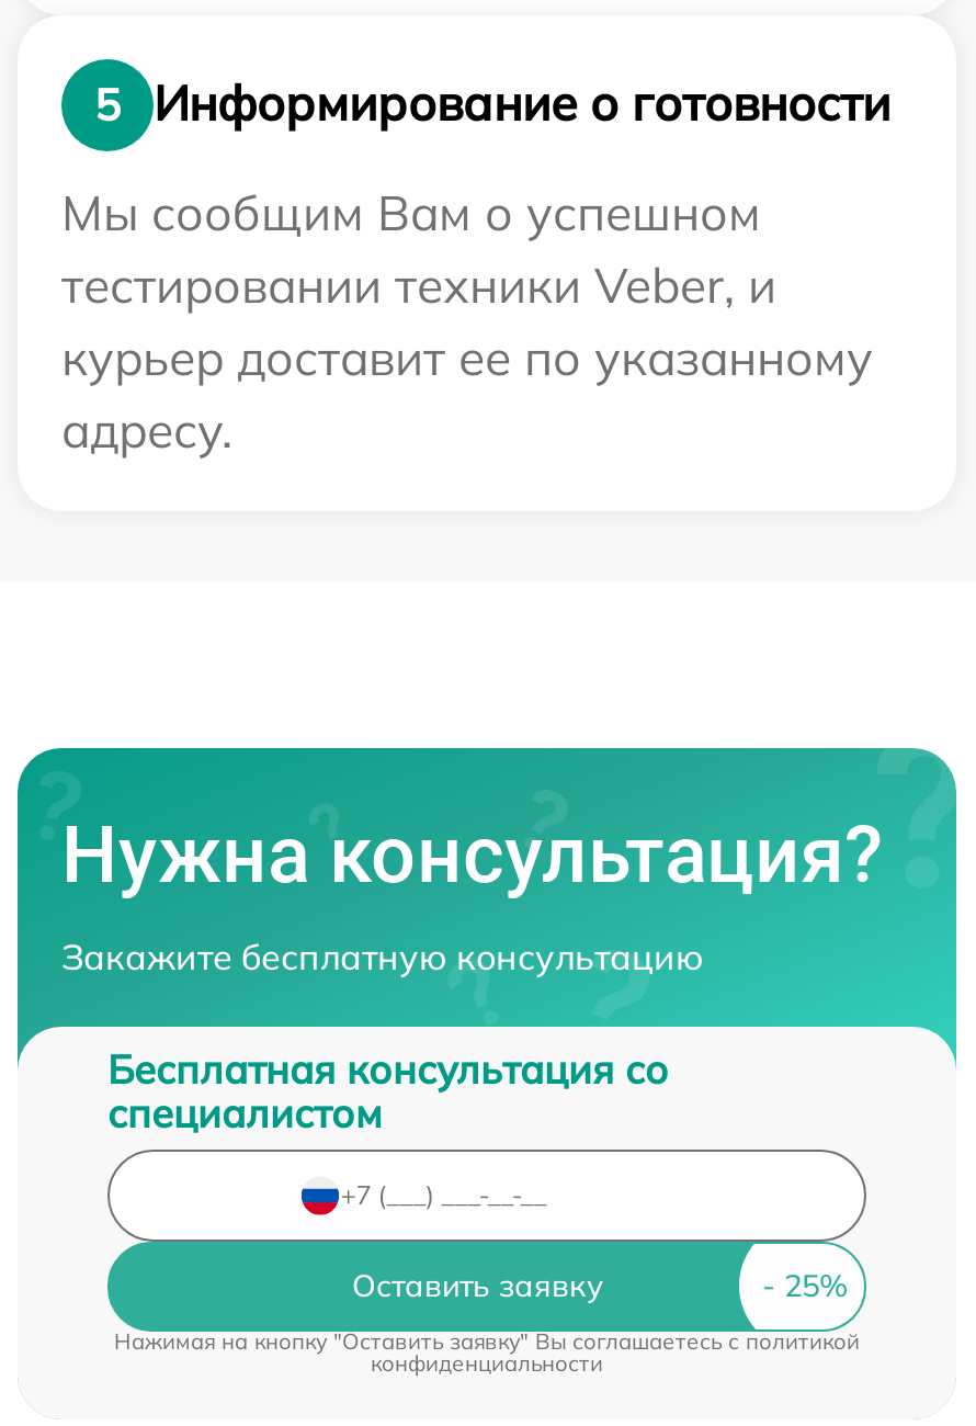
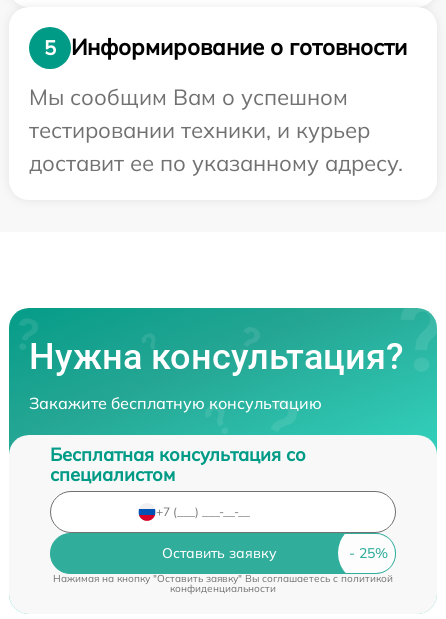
- тестировании техники Veber, и
- курьер доставит ее по указанному
- адресу.
+ тестировании техники, и курьер
+ доставит ее по указанному адресу.
